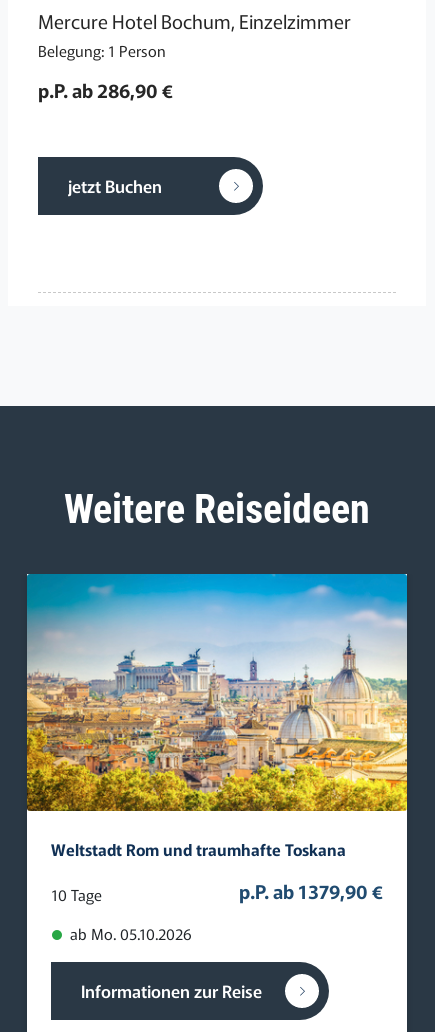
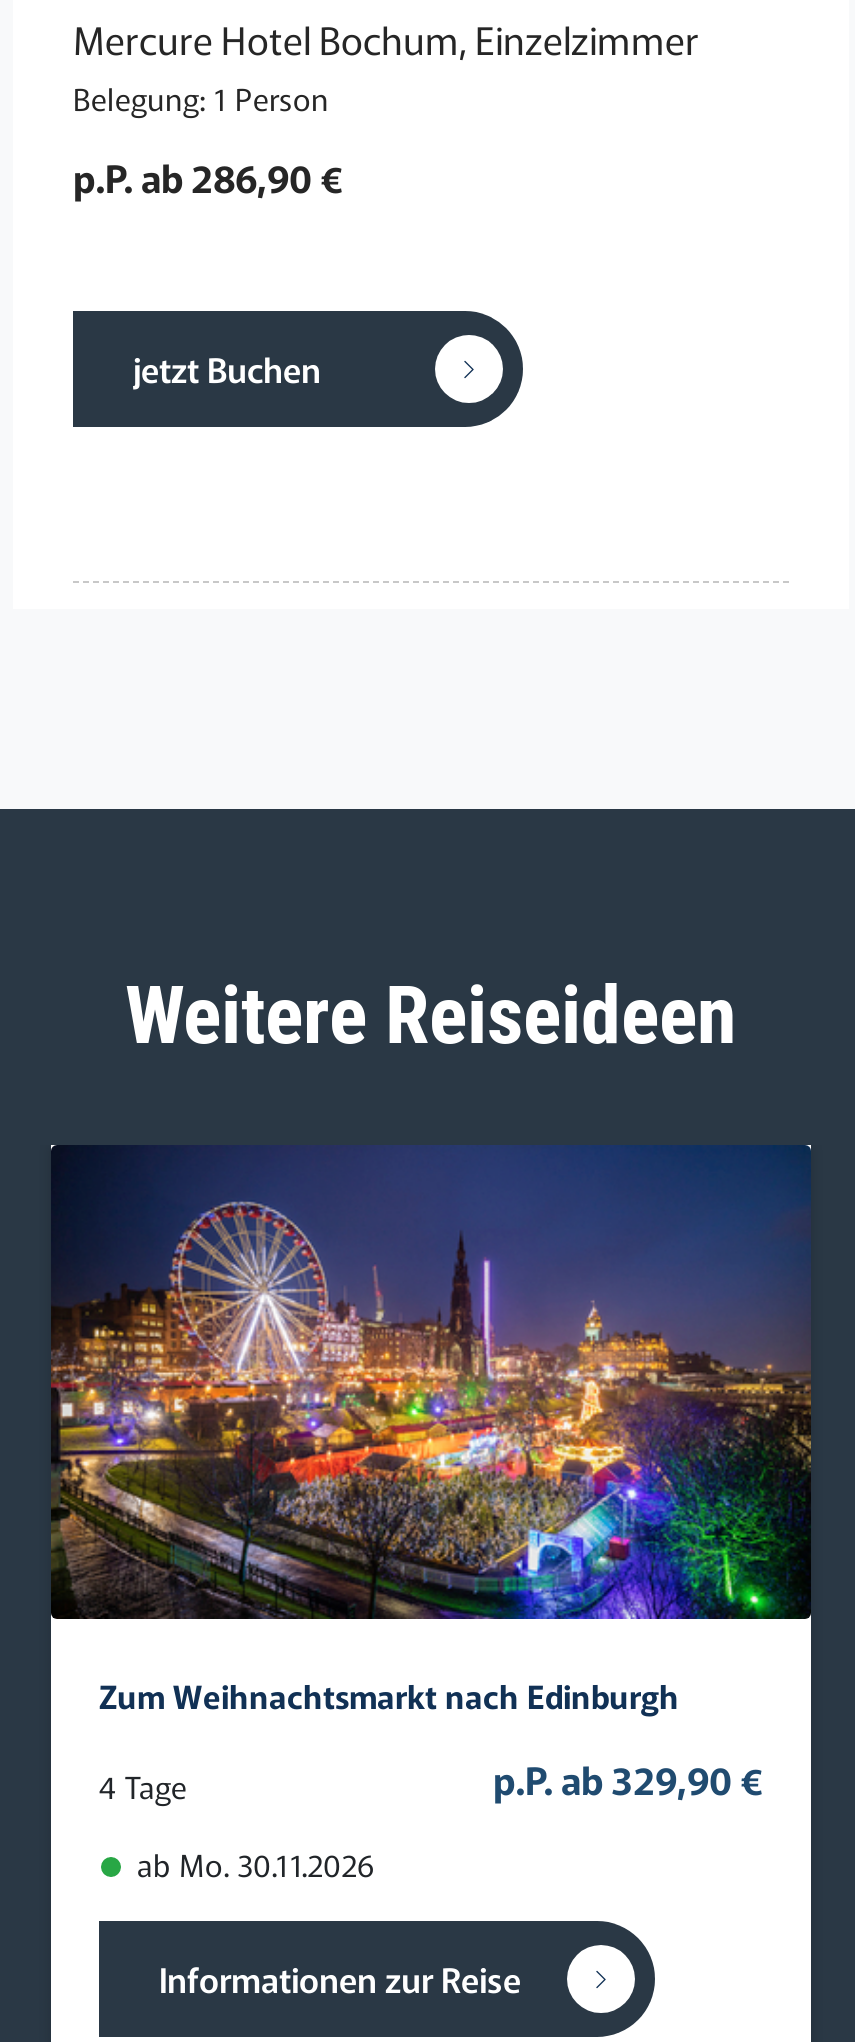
- [image]
- Weltstadt Rom und traumhafte Toskana
+ [image]
+ Zum Weihnachtsmarkt nach Edinburgh

- p.P. ab 1379,90 €
+ p.P. ab 329,90 €

- 10 Tage
+ 4 Tage

- ab Mo. 05.10.2026
+ ab Mo. 30.11.2026
